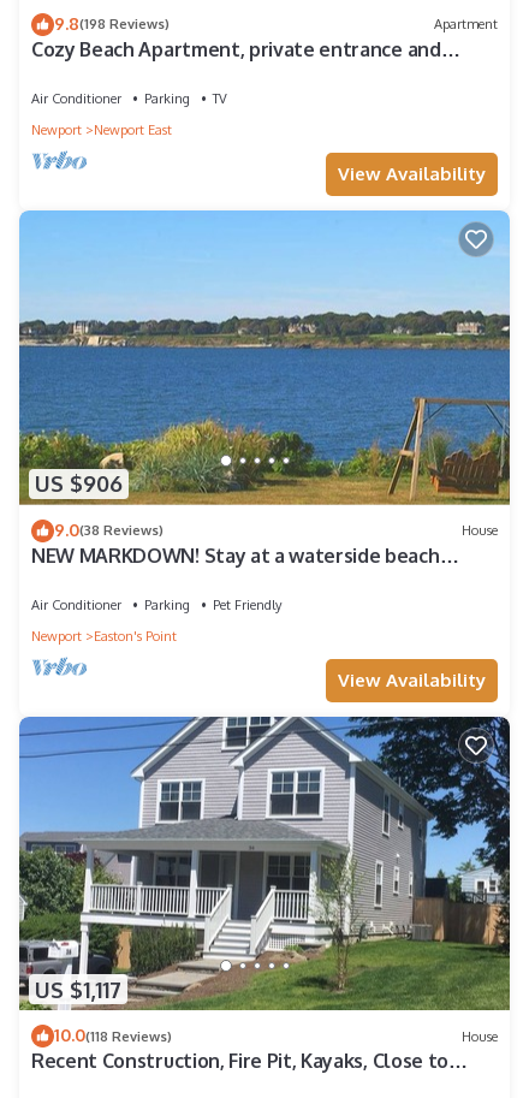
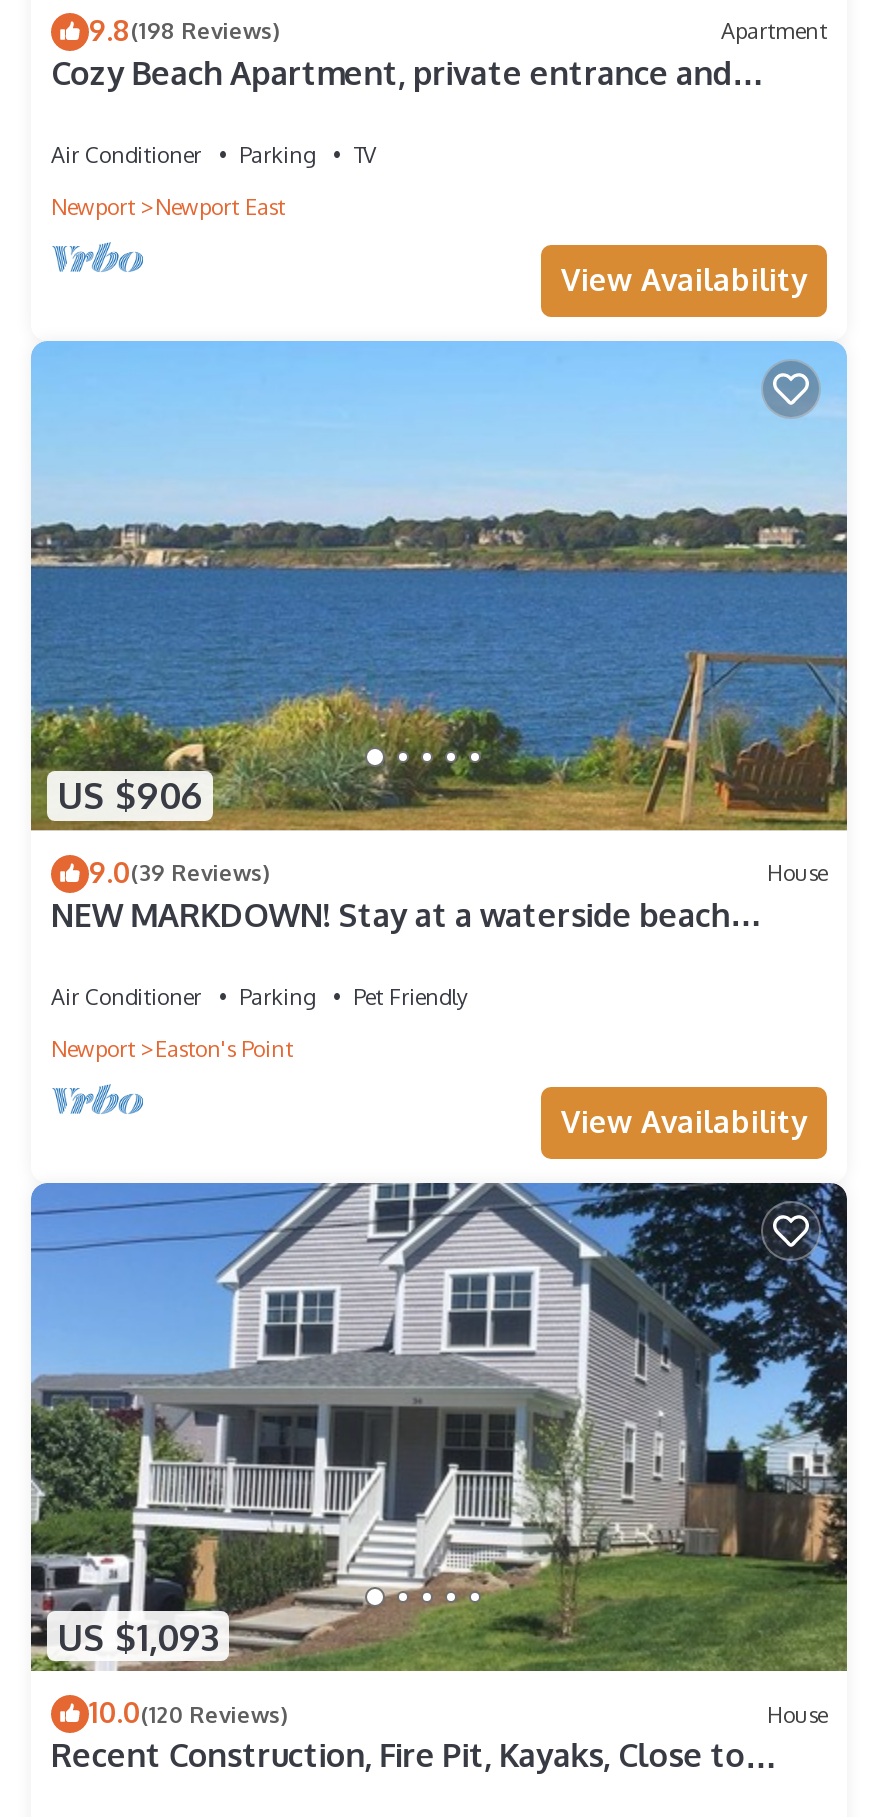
- 9.0(38 Reviews)
+ 9.0(39 Reviews)

- US $1,117
+ US $1,093

- 10.0(118 Reviews)
+ 10.0(120 Reviews)
